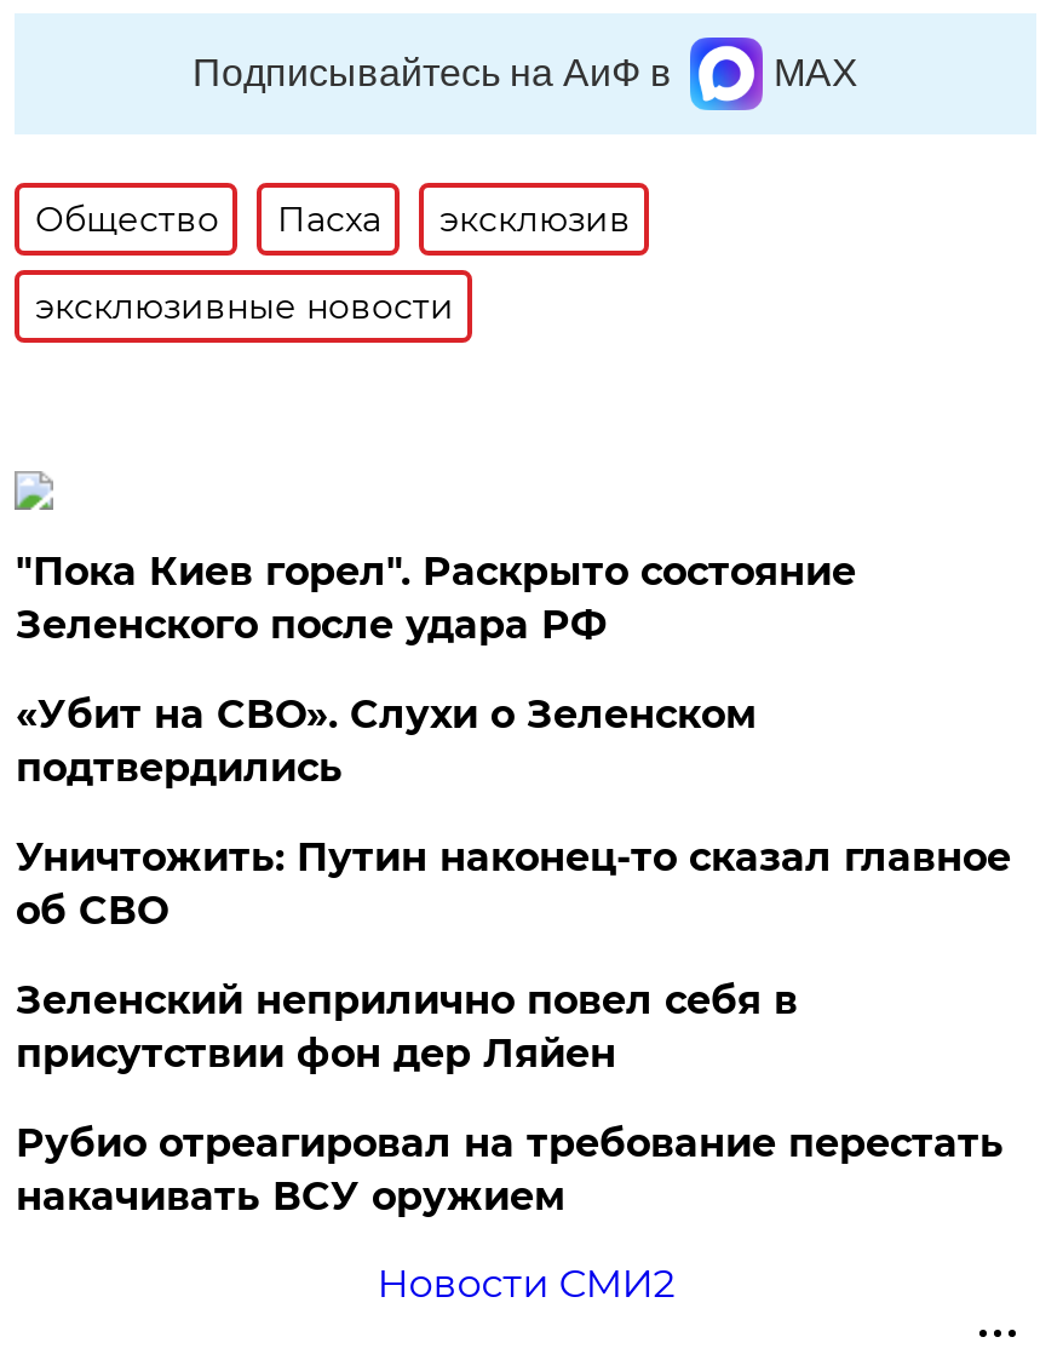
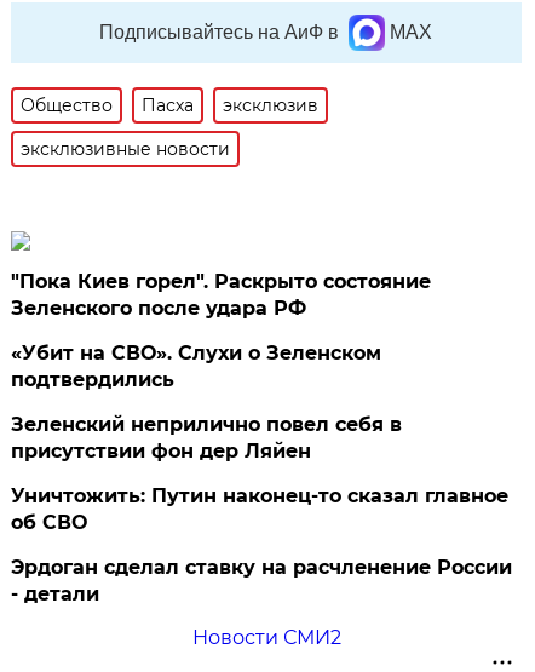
moved down: Уничтожить: Путин наконец-то сказал главное | об СВО

moved up: Зеленский неприлично повел cебя в | присутствии фон дер Ляйен

- Рубио отреагировал на требование перестать
- накачивать ВСУ оружием
+ Эрдоган сделал ставку на расчленение России
+ - детали
